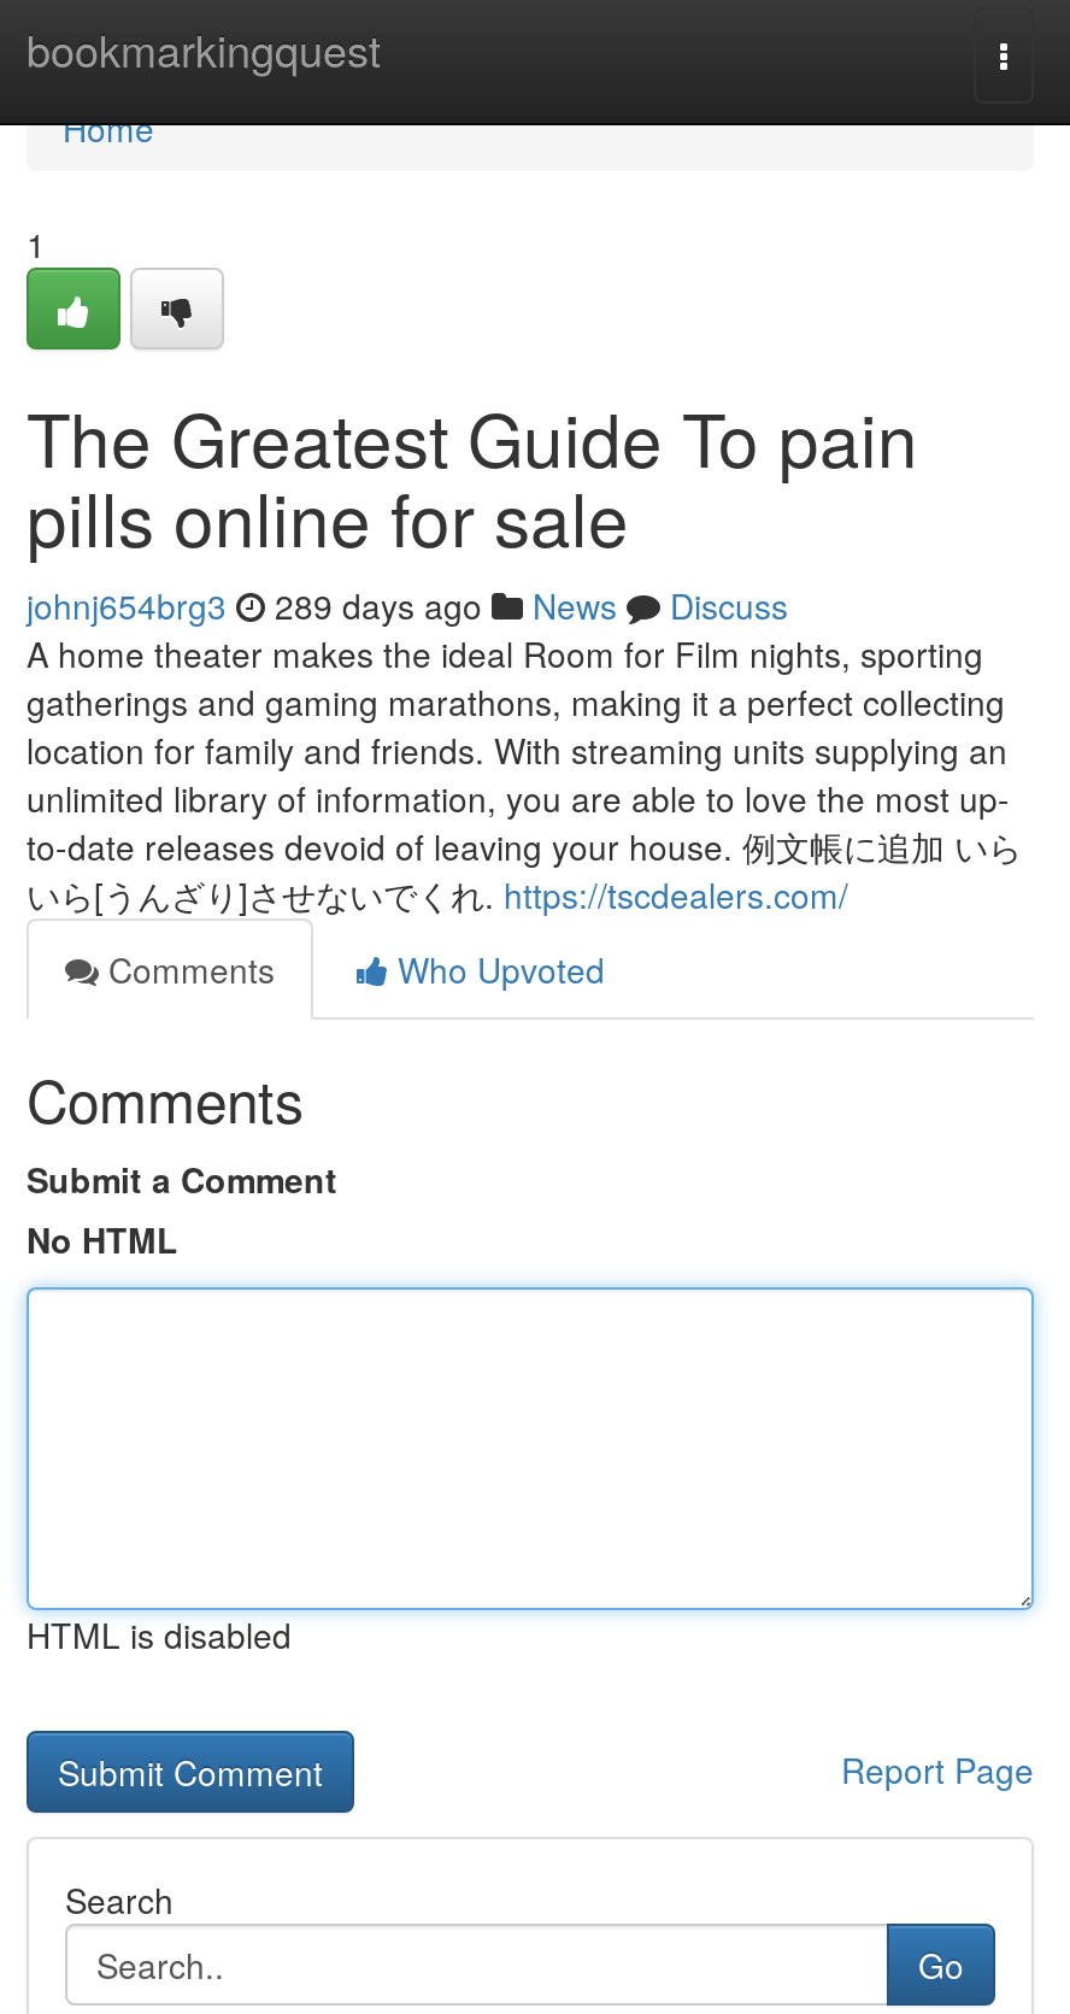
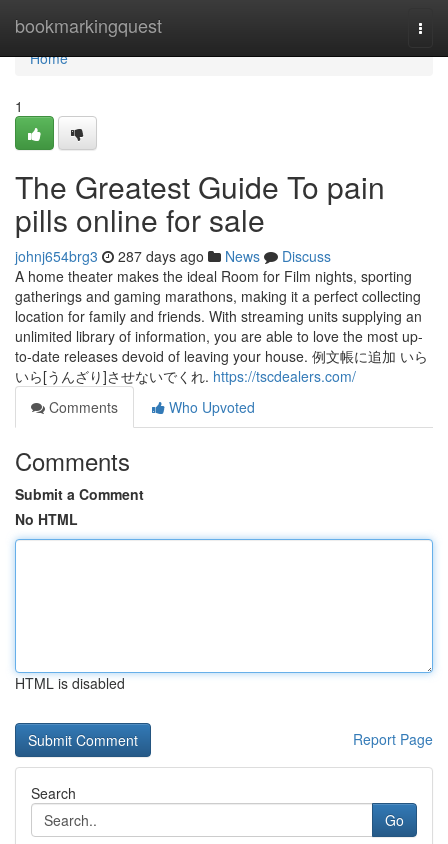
- johnj654brg3 289 days ago News Discuss
+ johnj654brg3 287 days ago News Discuss
